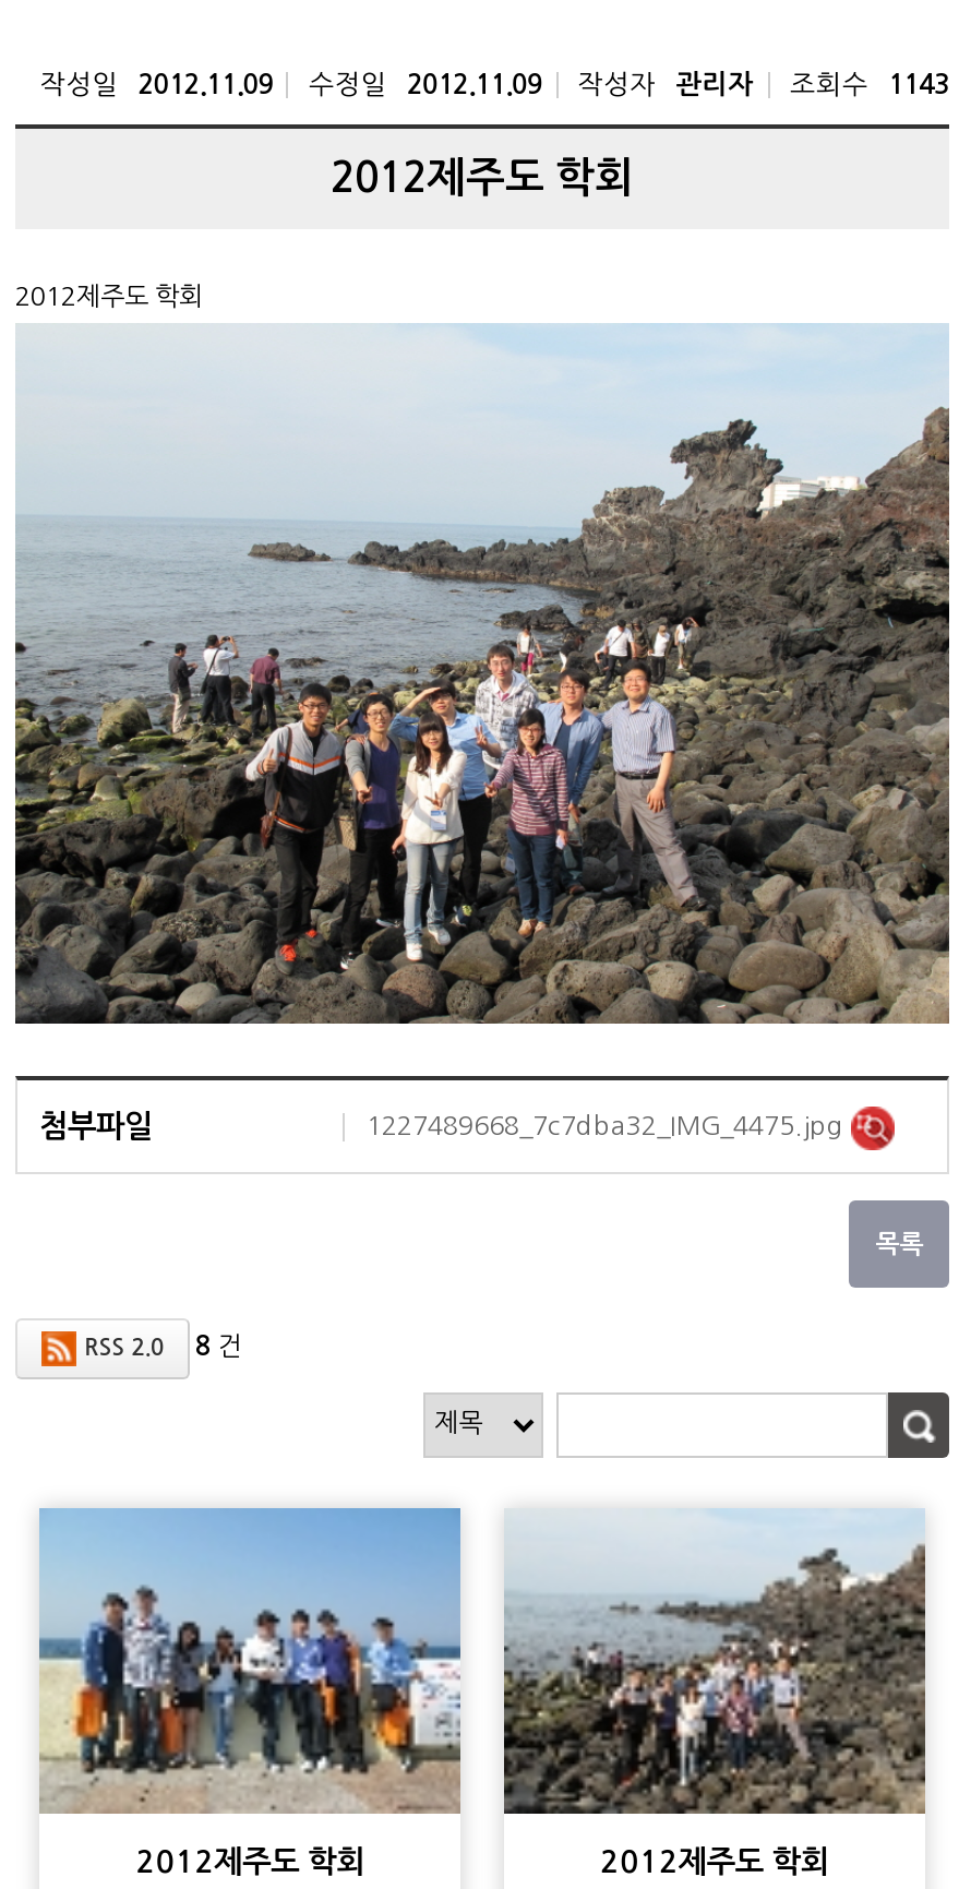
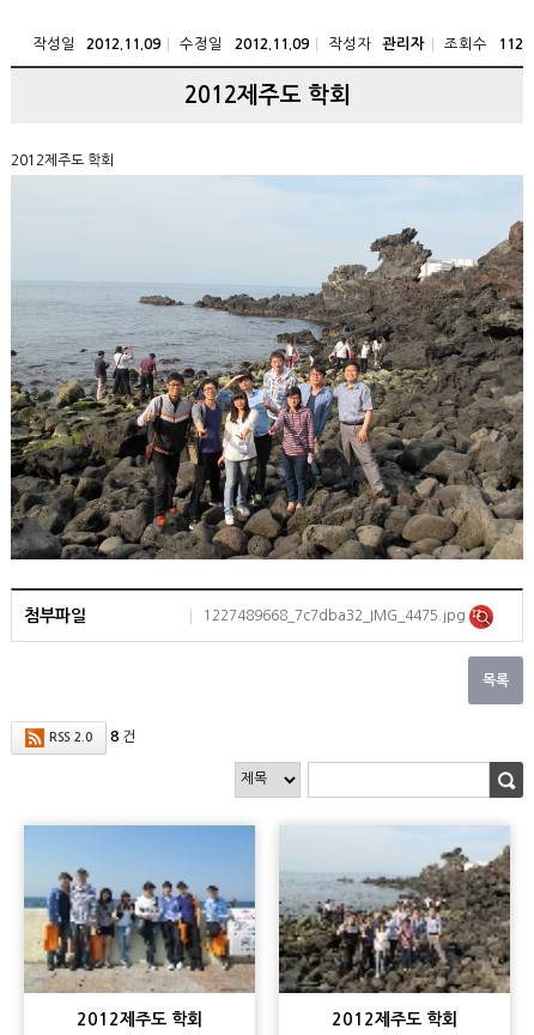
- 작성일 2012.11.09 수정일 2012.11.09 작성자 관리자 조회수 1143
+ 작성일 2012.11.09 수정일 2012.11.09 작성자 관리자 조회수 112
